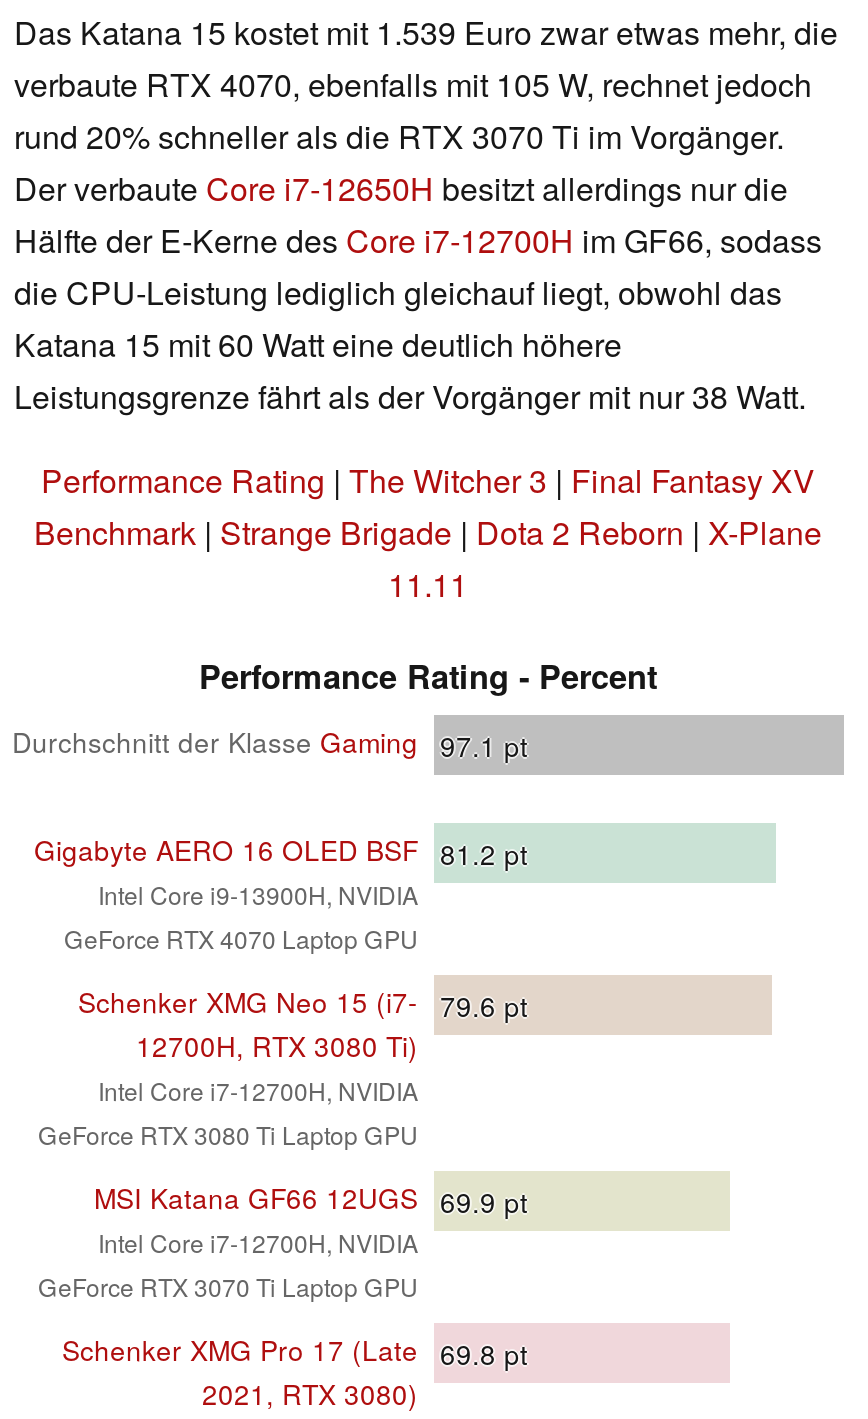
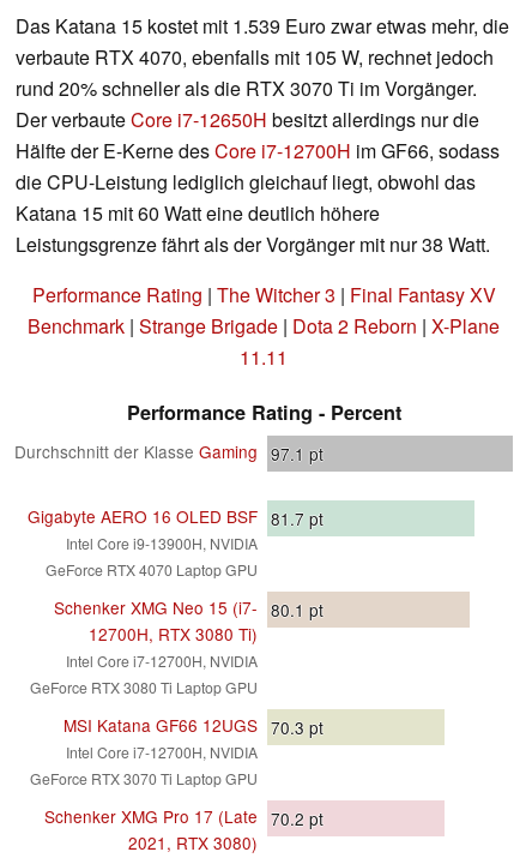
- Gigabyte AERO 16 OLED BSF 81.2 pt
+ Gigabyte AERO 16 OLED BSF 81.7 pt

- Schenker XMG Neo 15 (i7- 79.6 pt
+ Schenker XMG Neo 15 (i7- 80.1 pt

- MSI Katana GF66 12UGS 69.9 pt
+ MSI Katana GF66 12UGS 70.3 pt

- Schenker XMG Pro 17 (Late 69.8 pt
+ Schenker XMG Pro 17 (Late 70.2 pt
